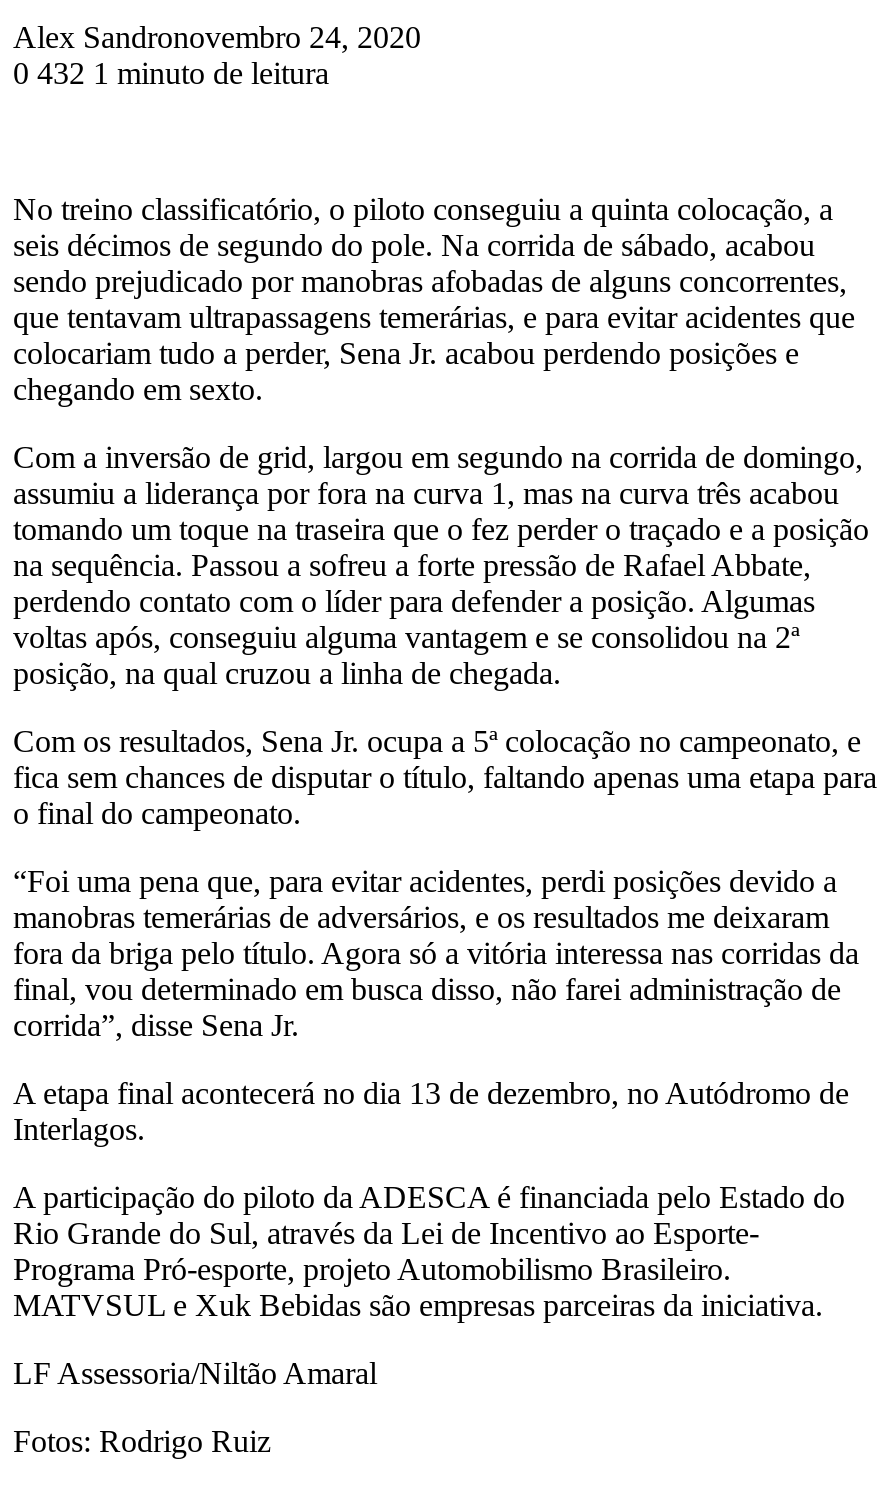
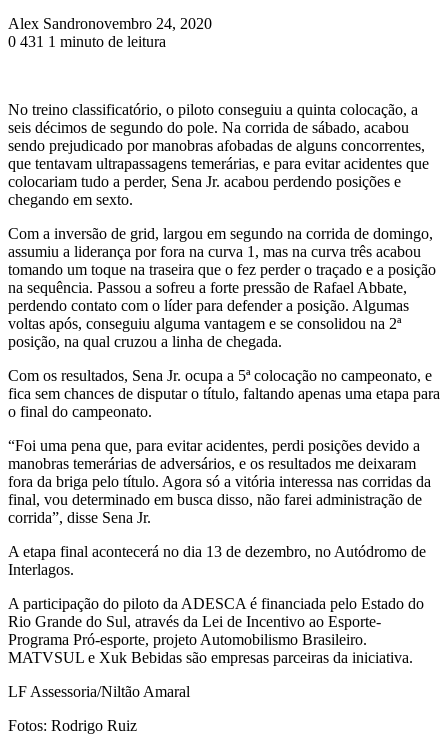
- 0 432 1 minuto de leitura
+ 0 431 1 minuto de leitura
